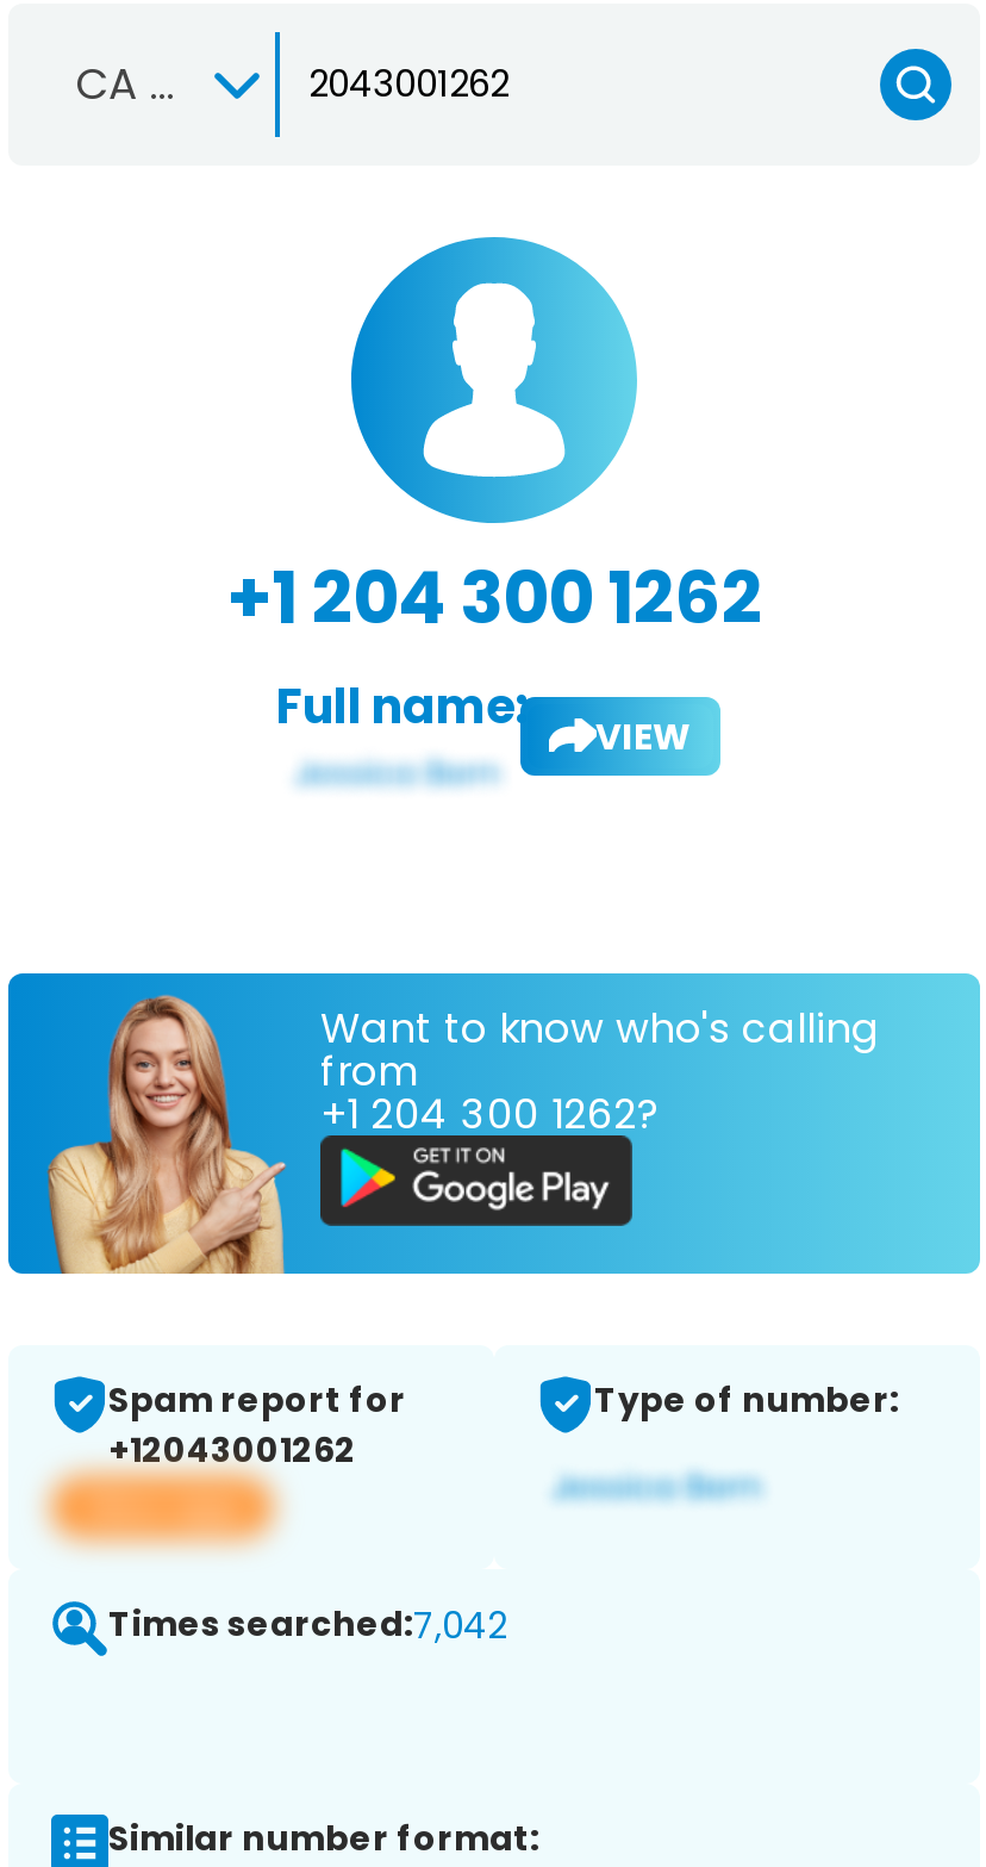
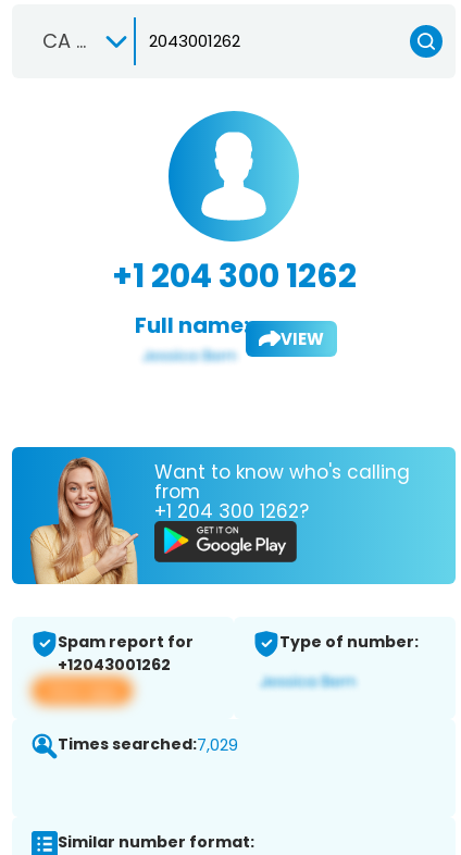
- Times searched:7,042
+ Times searched:7,029
